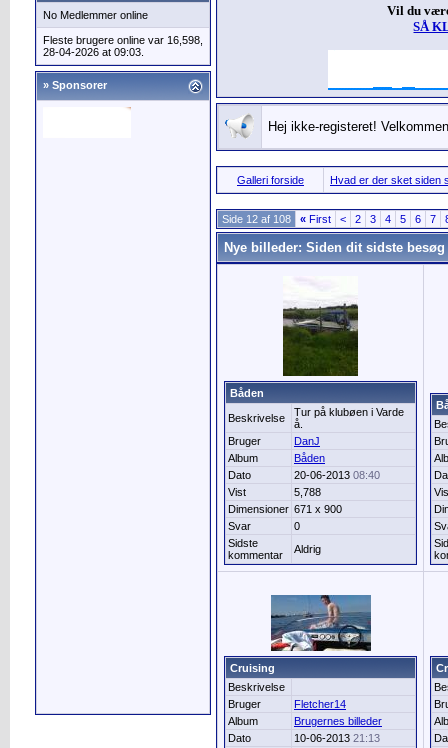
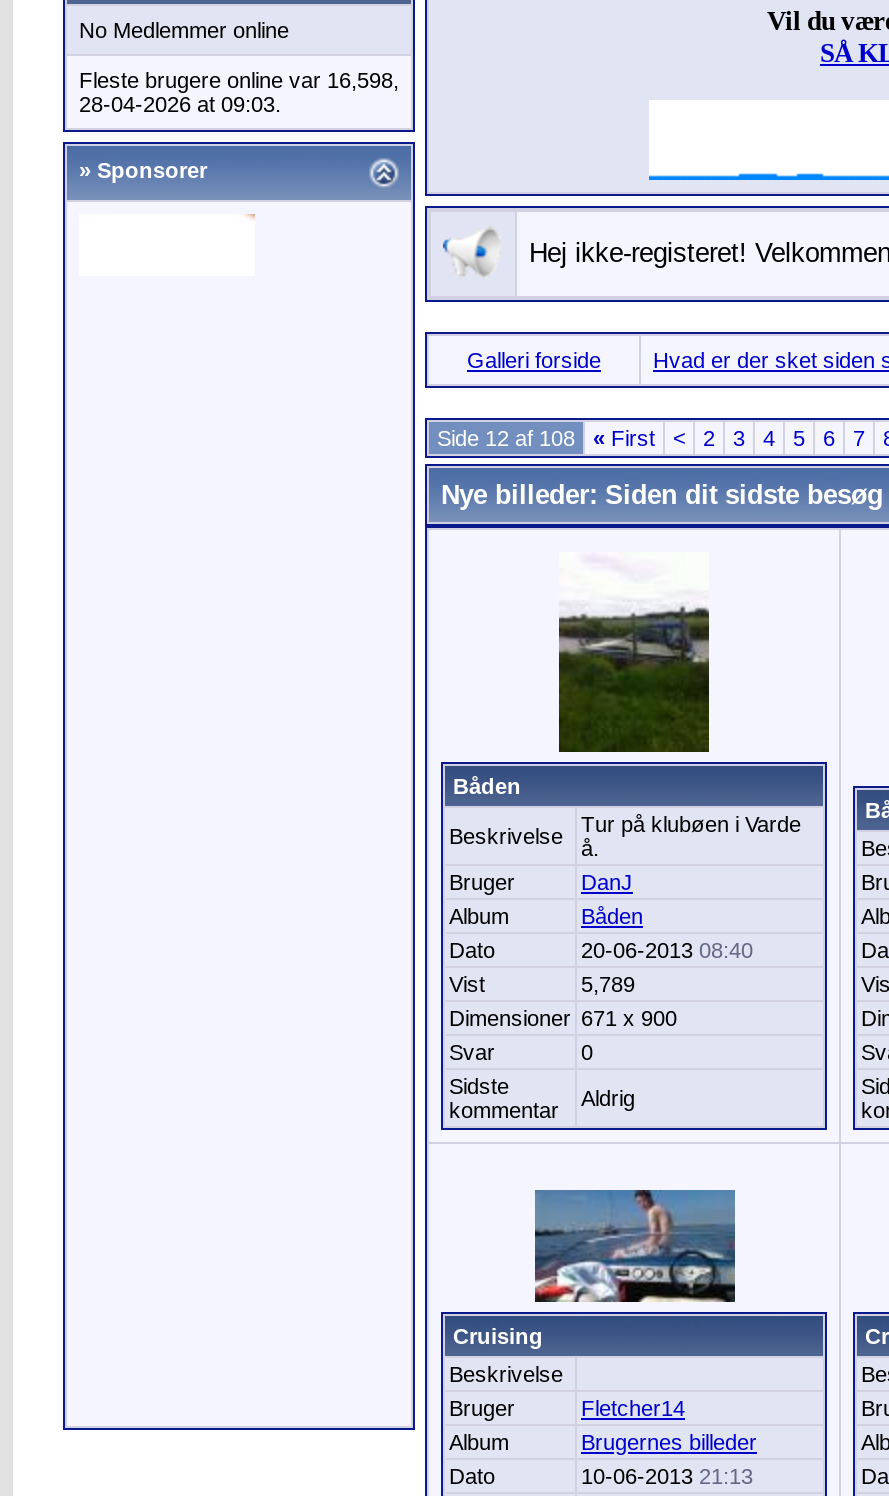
- 5,788
+ 5,789
